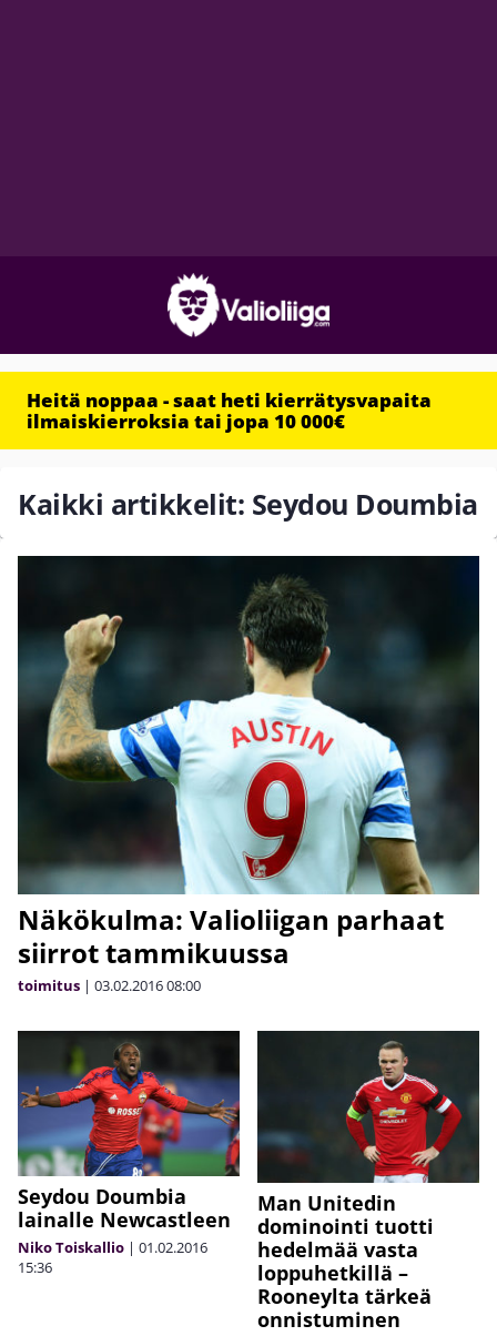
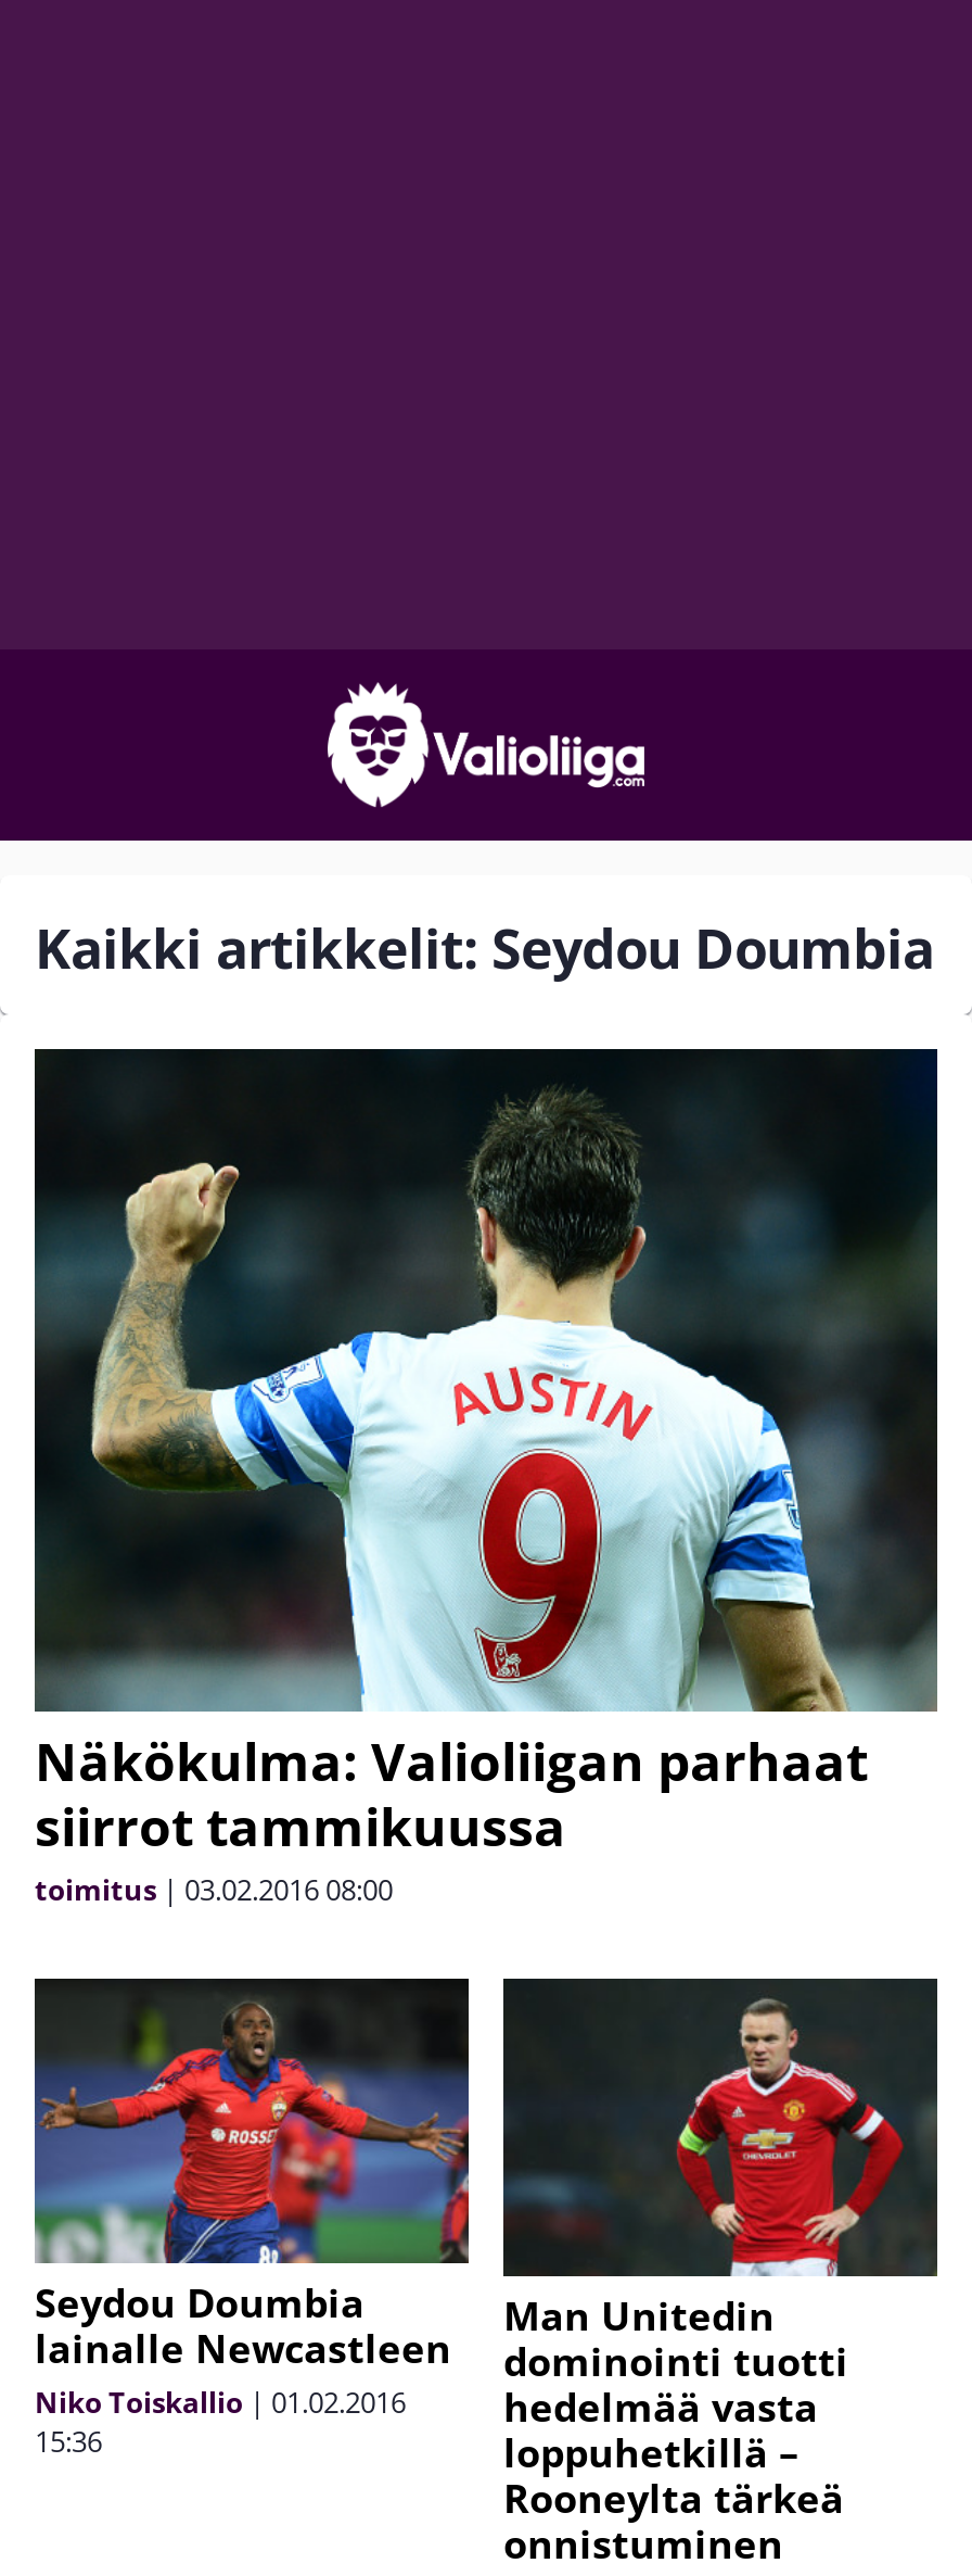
- Heitä noppaa - saat heti kierrätysvapaita
- ilmaiskierroksia tai jopa 10 000€
